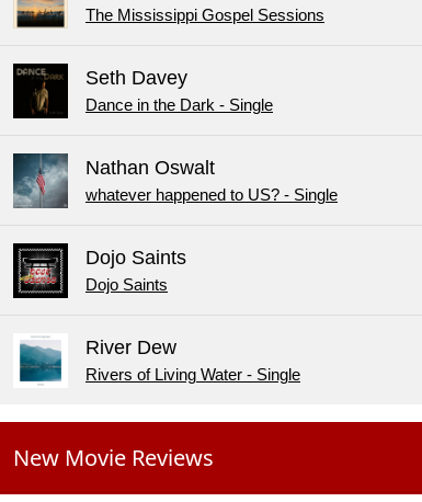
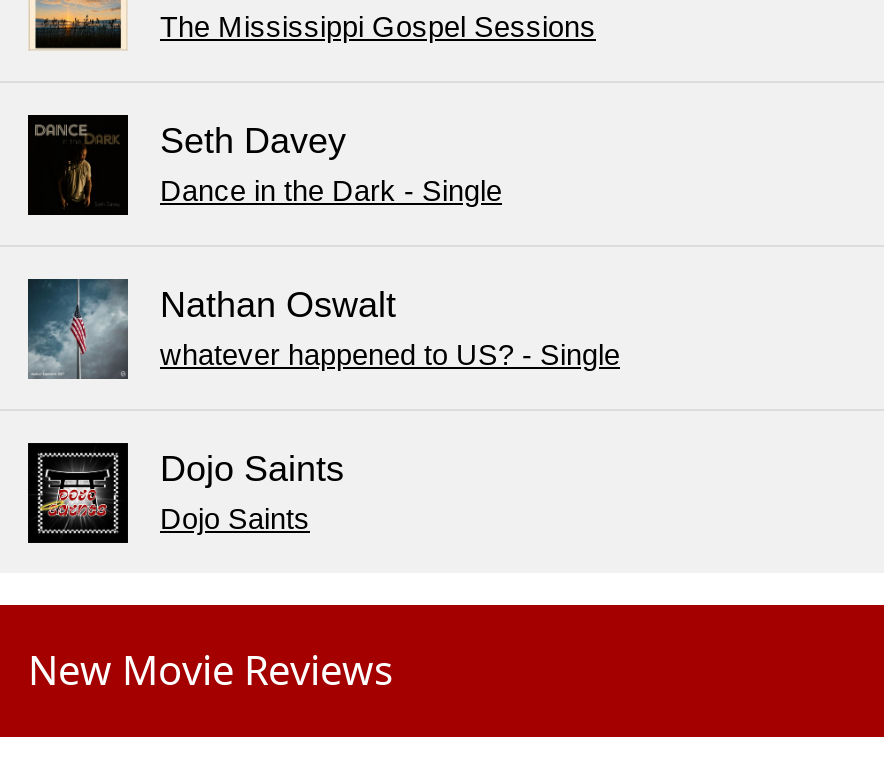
- [image]
- River Dew
- Rivers of Living Water - Single
